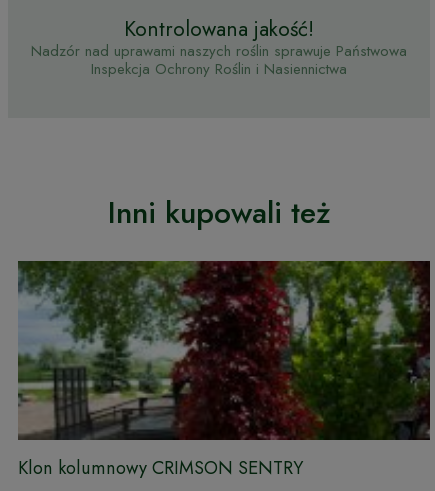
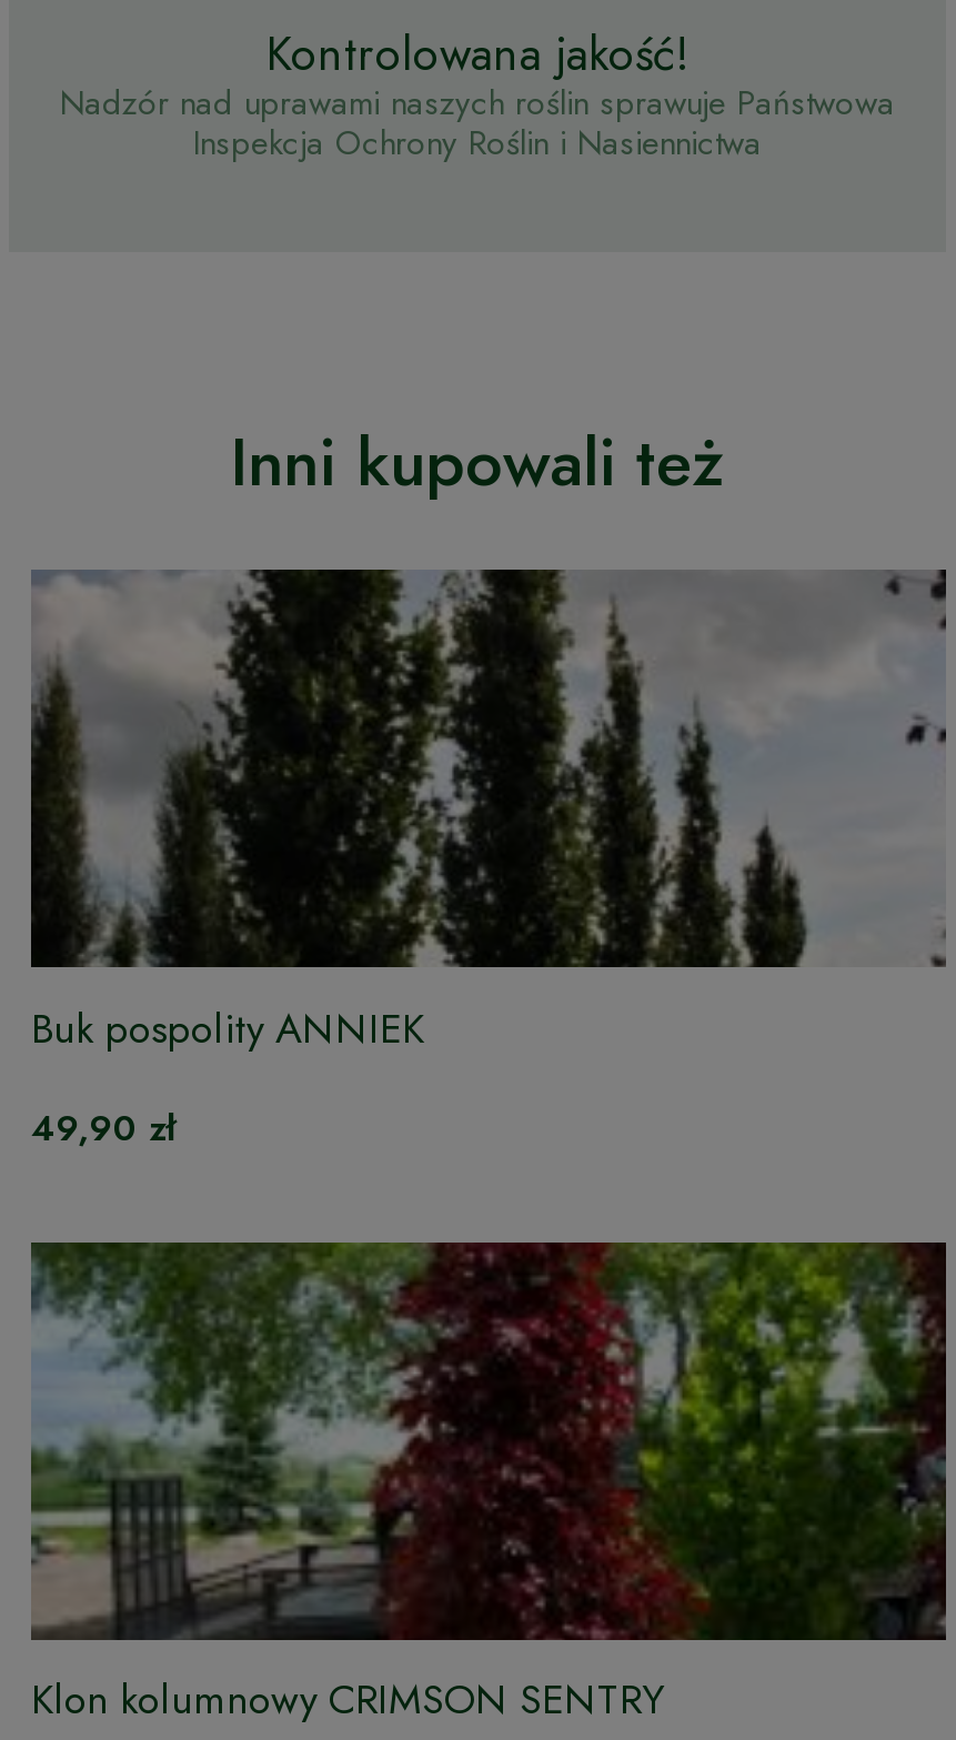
+ [image]
+ Buk pospolity ANNIEK
+ 49,90 zł
